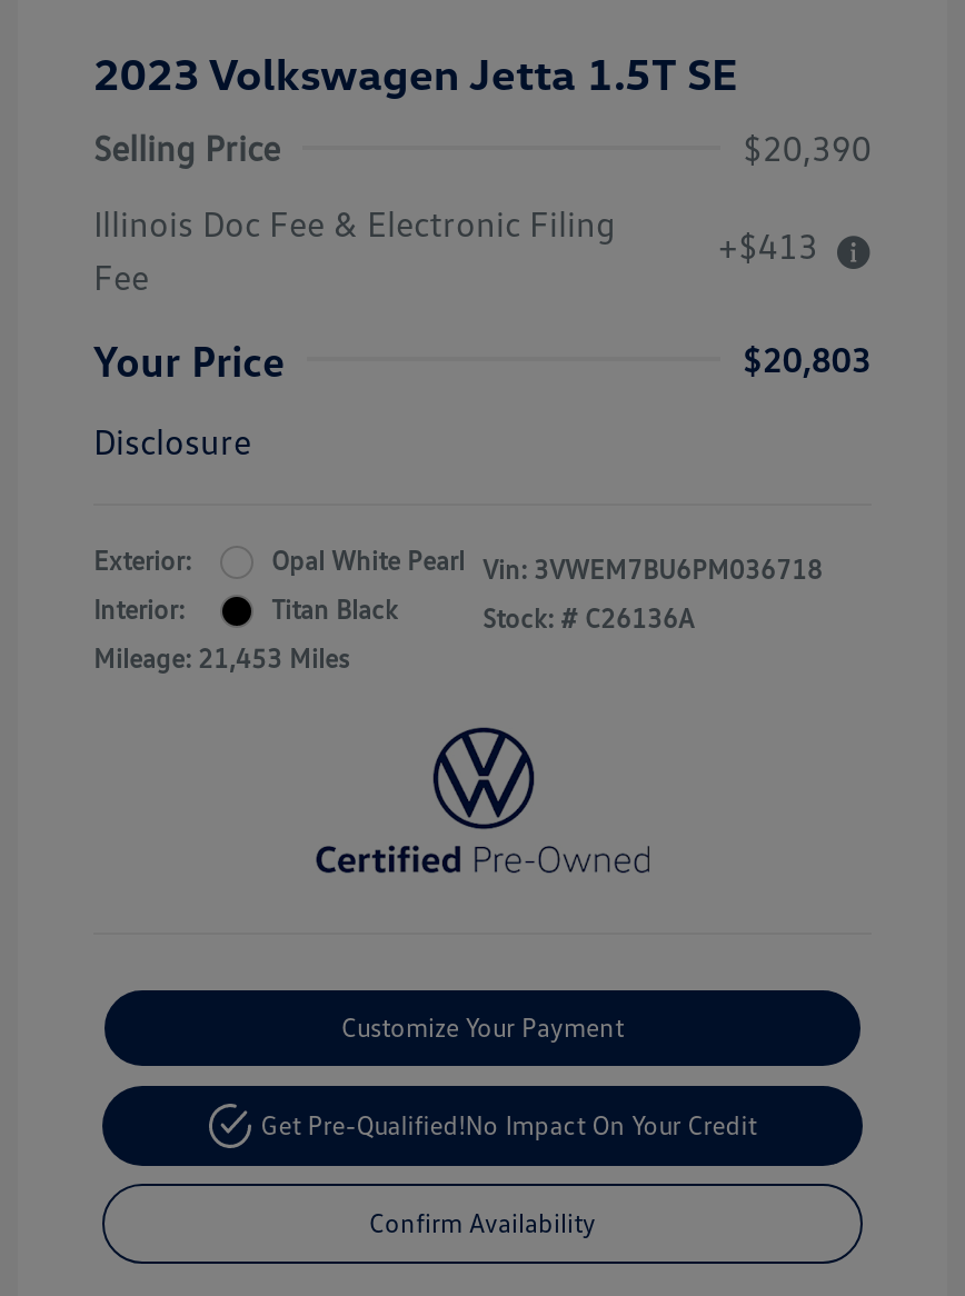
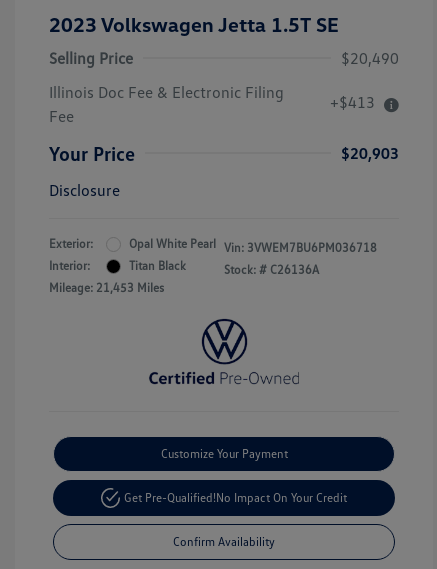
- $20,390
+ $20,490

- $20,803
+ $20,903
